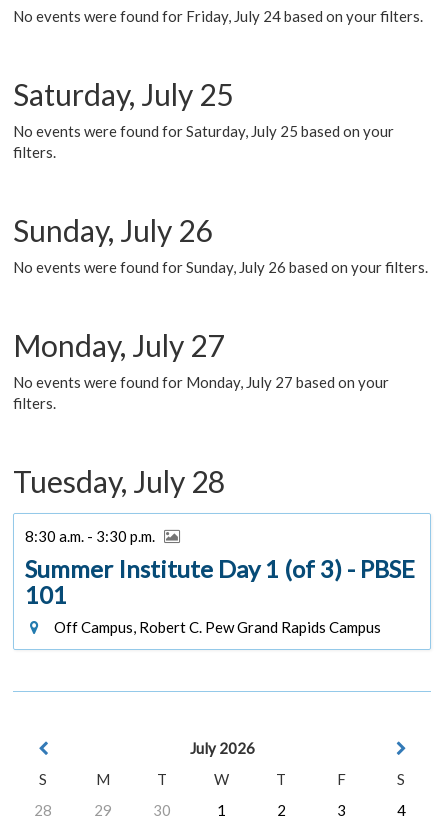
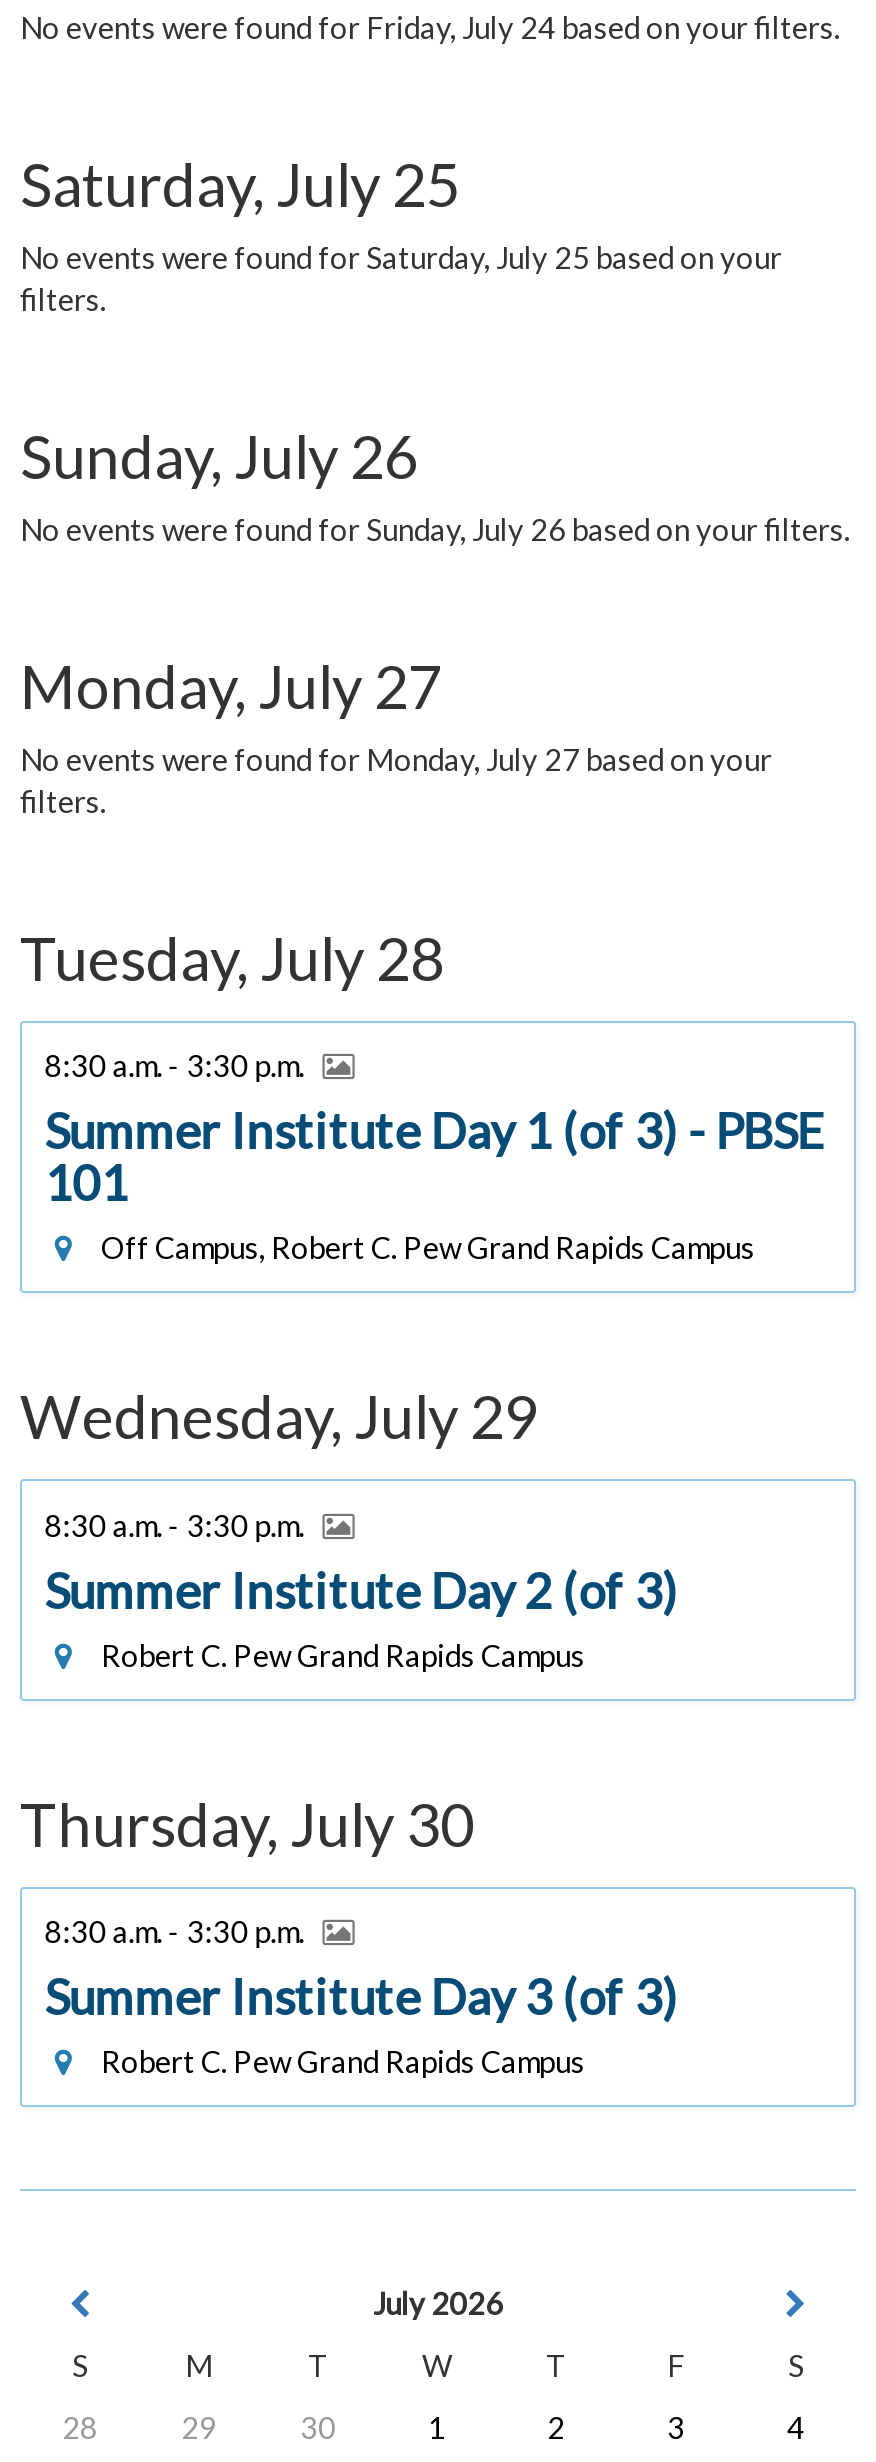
+ [image]
+ Wednesday, July 29
+ 8:30 a.m. - 3:30 p.m.
+ Summer Institute Day 2 (of 3)
+ Robert C. Pew Grand Rapids Campus
+ Thursday, July 30
+ 8:30 a.m. - 3:30 p.m.
+ Summer Institute Day 3 (of 3)
+ Robert C. Pew Grand Rapids Campus
